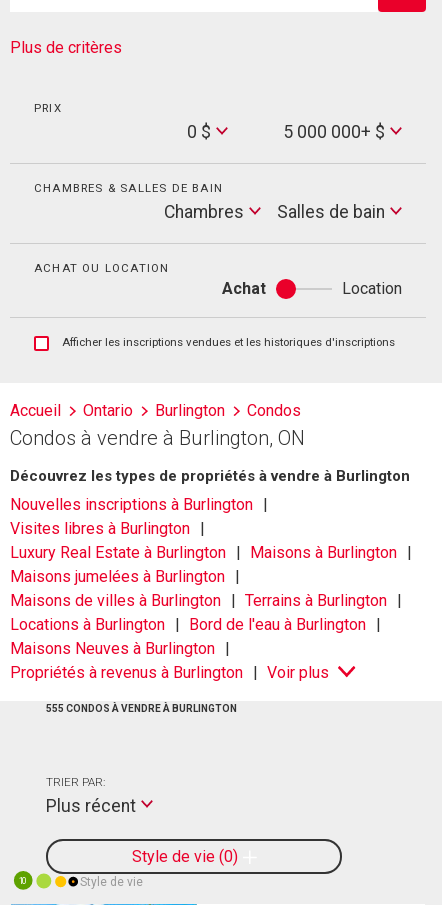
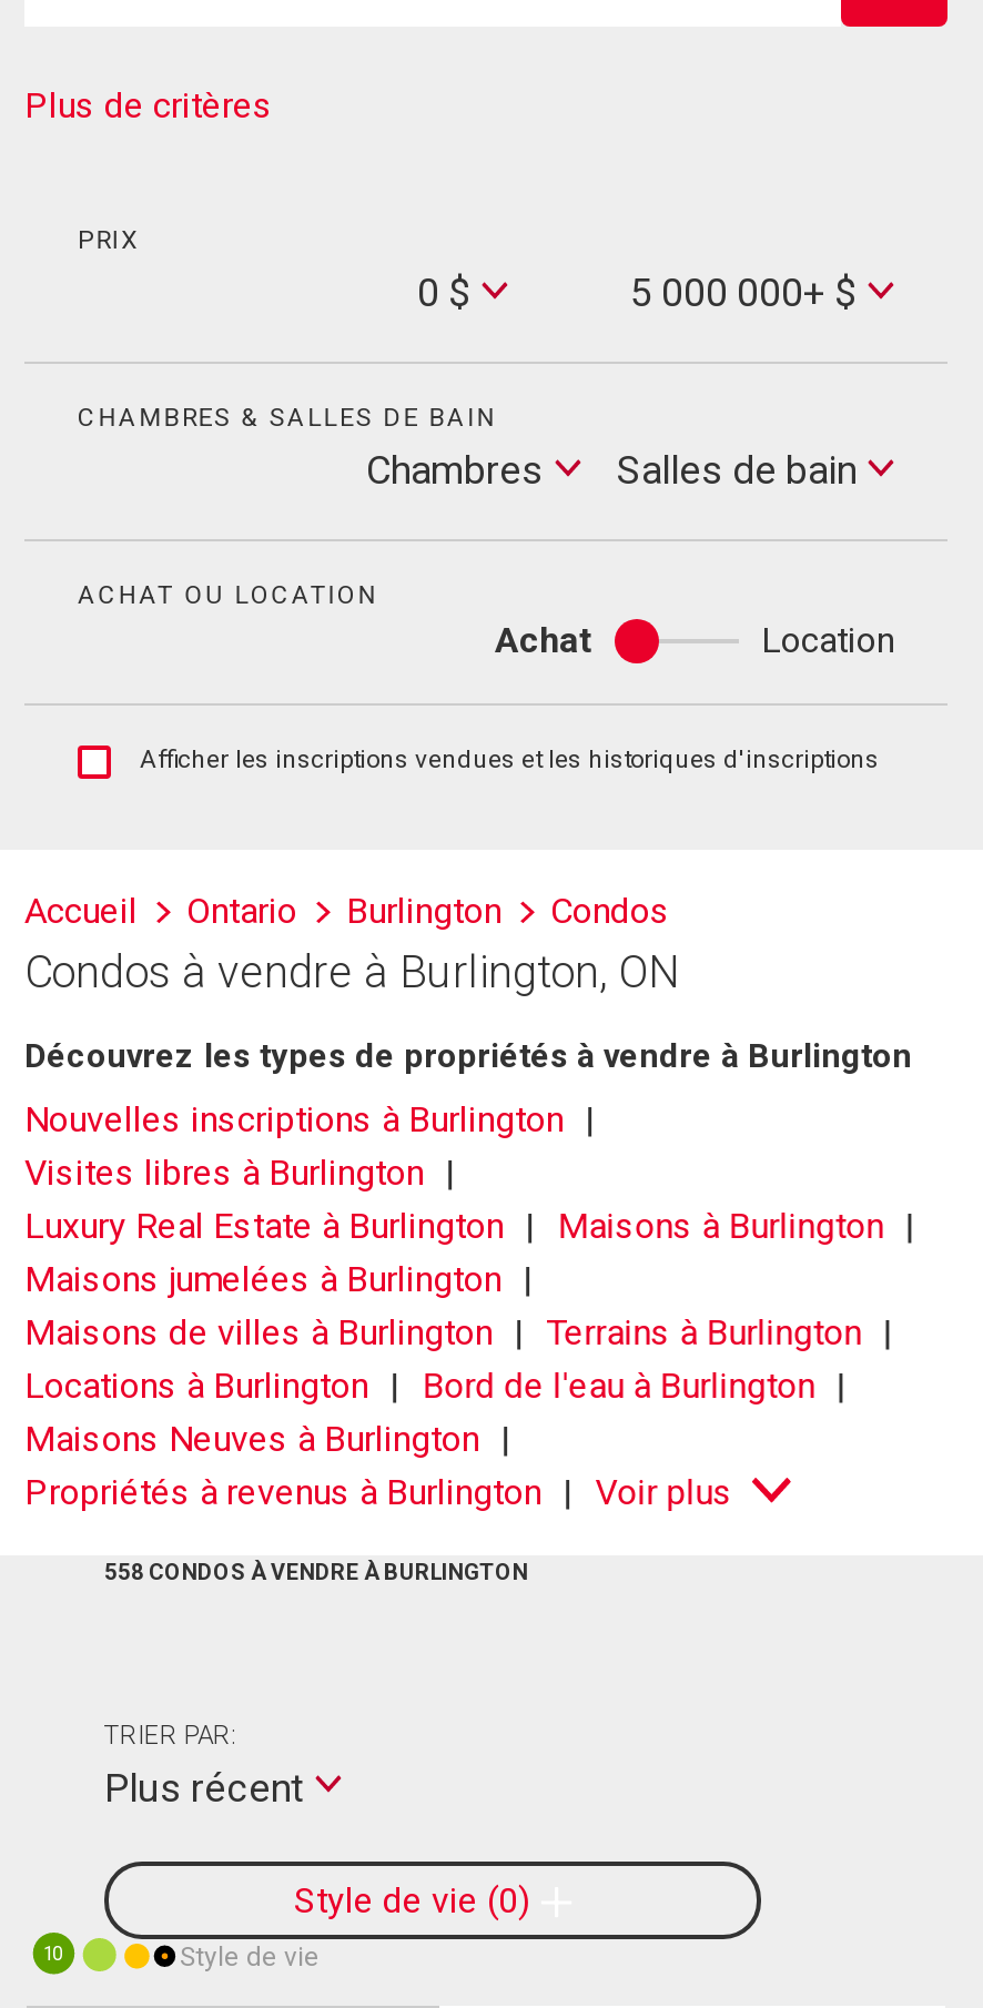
- 555 CONDOS À VENDRE À BURLINGTON
+ 558 CONDOS À VENDRE À BURLINGTON
